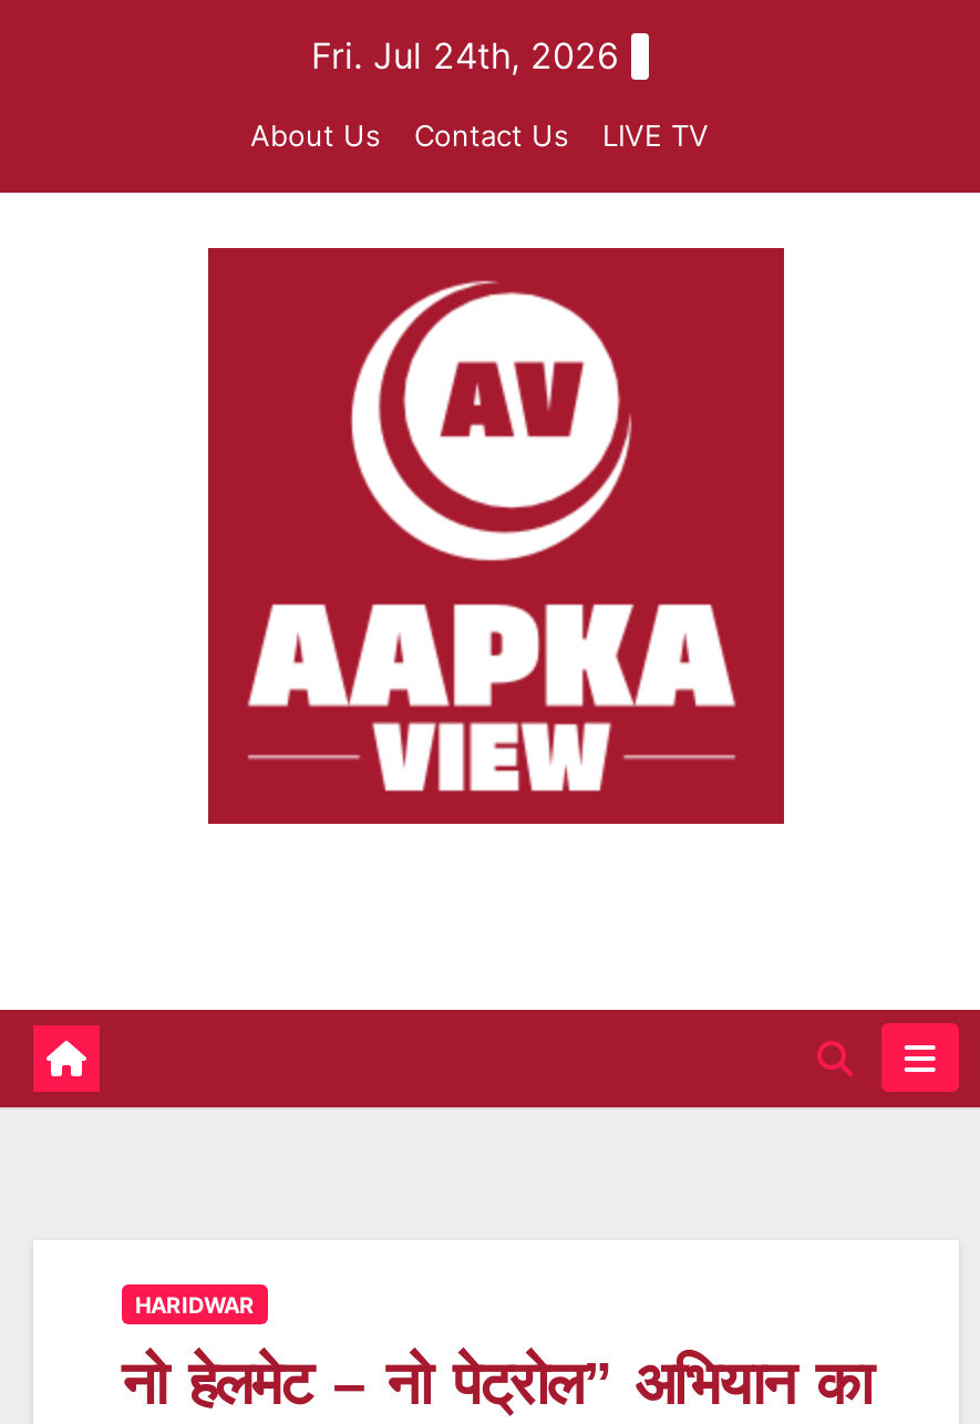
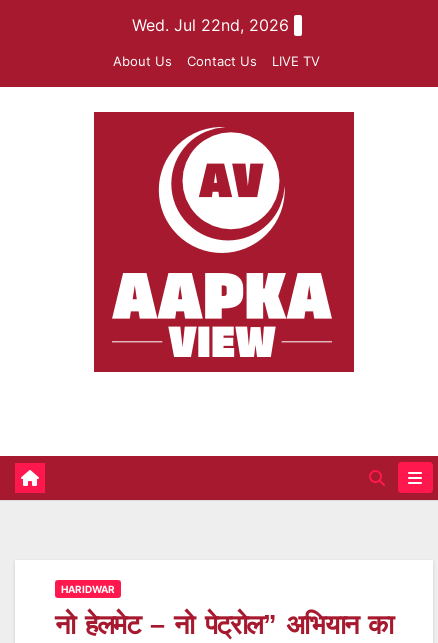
- Fri. Jul 24th, 2026
+ Wed. Jul 22nd, 2026
